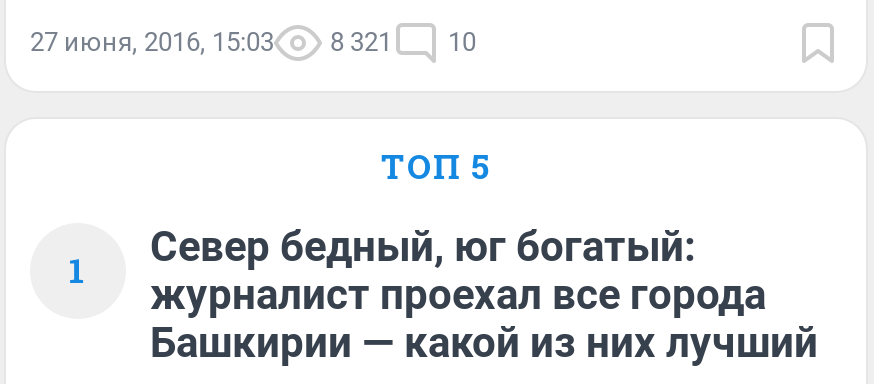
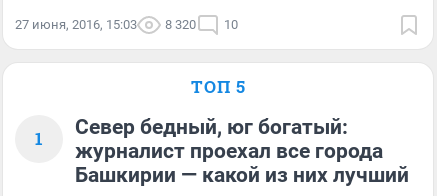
- 27 июня, 2016, 15:03 8 321 10
+ 27 июня, 2016, 15:03 8 320 10
